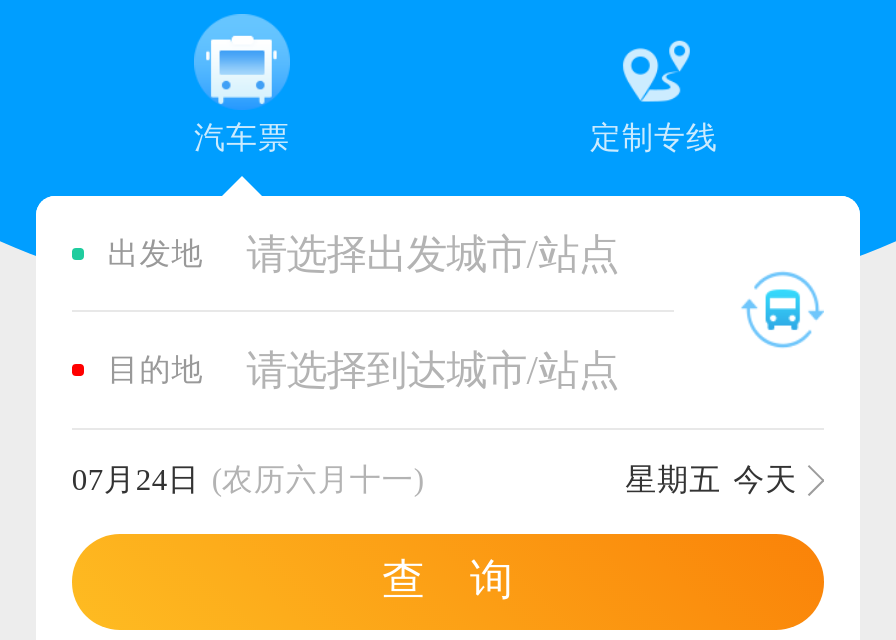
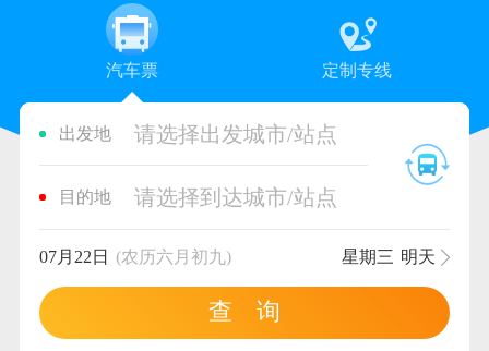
- 07月24日 (农历六月十一)
+ 07月22日 (农历六月初九)

- 星期五 今天
+ 星期三 明天
